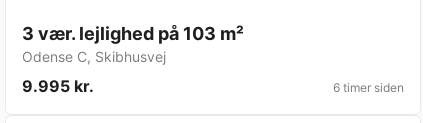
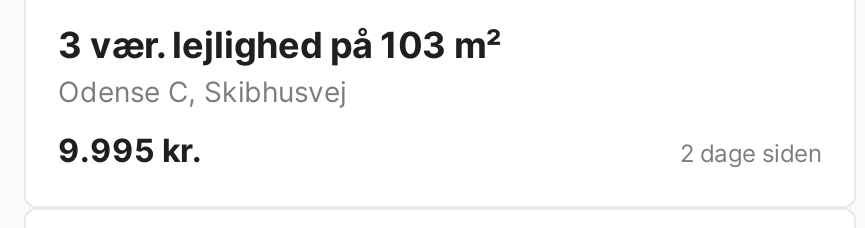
- 6 timer siden
+ 2 dage siden
